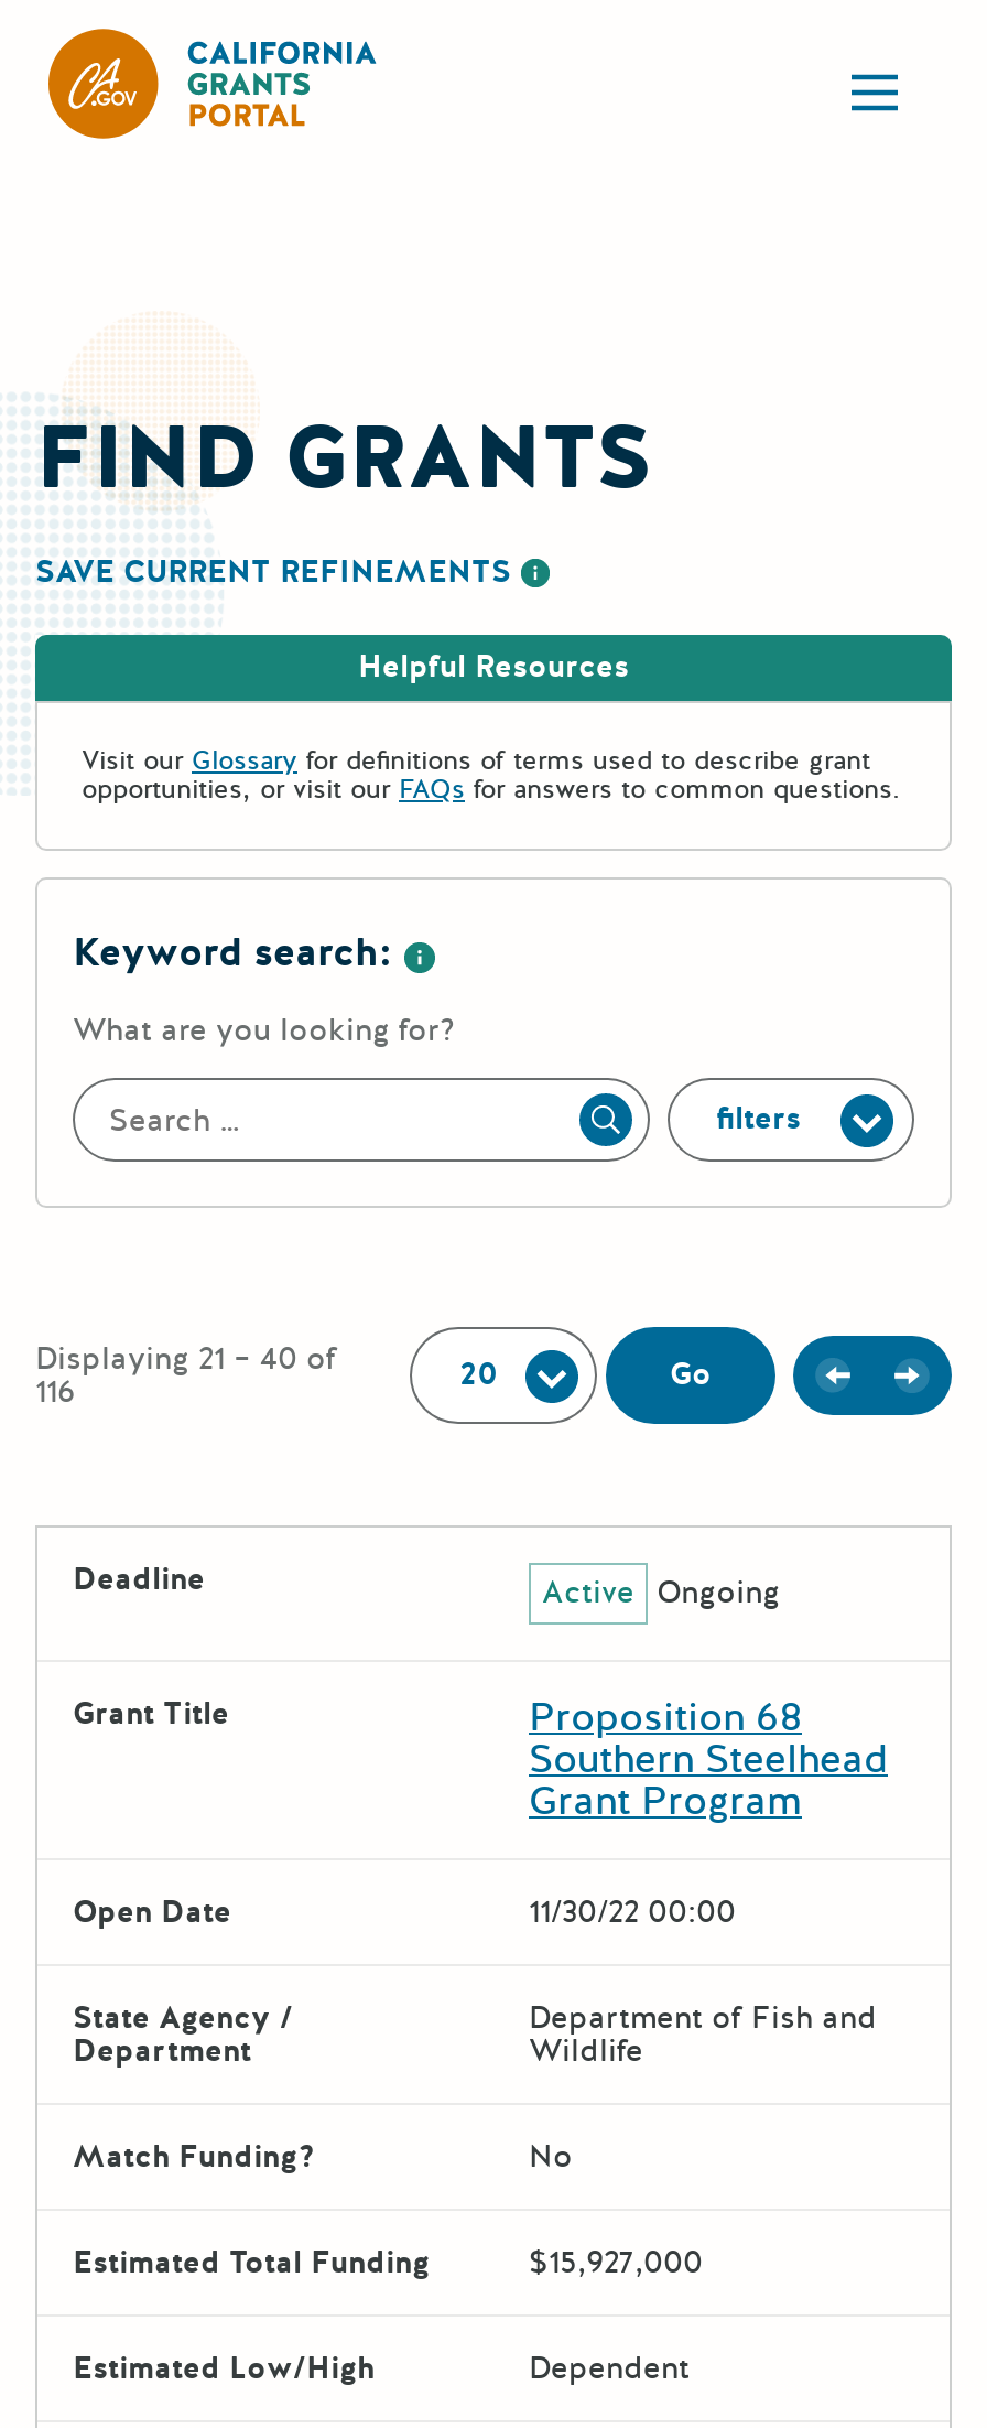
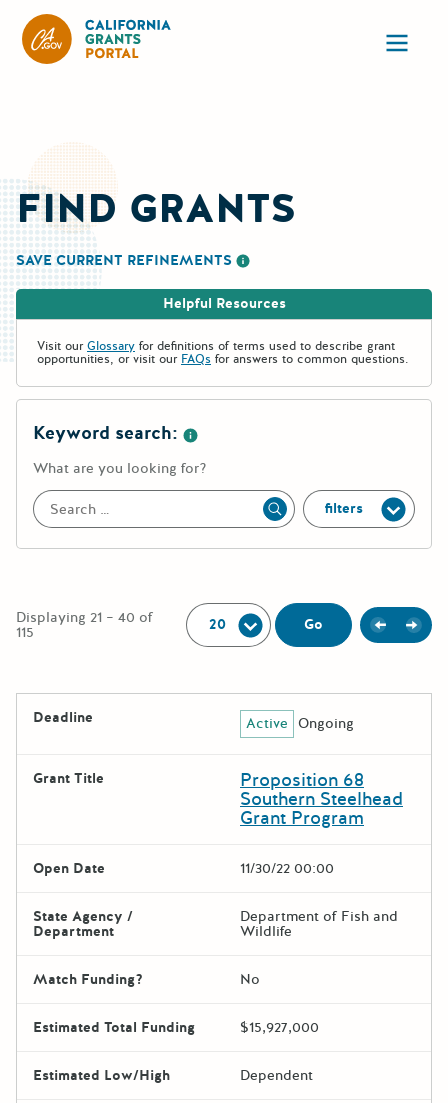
- 116
+ 115
